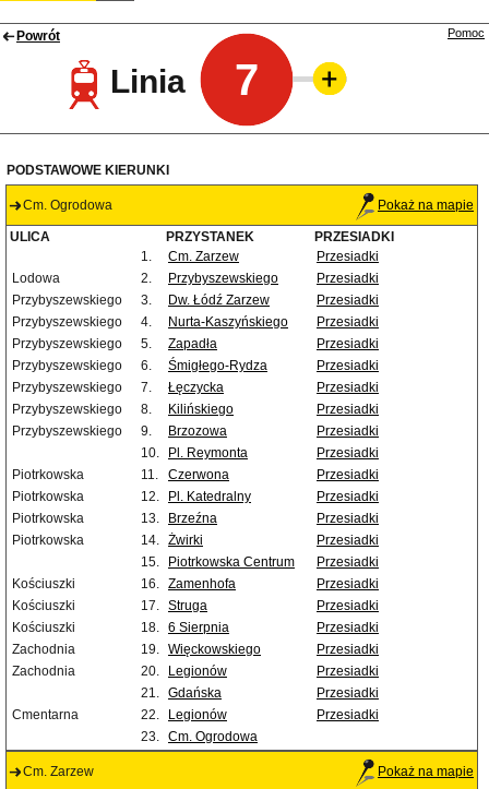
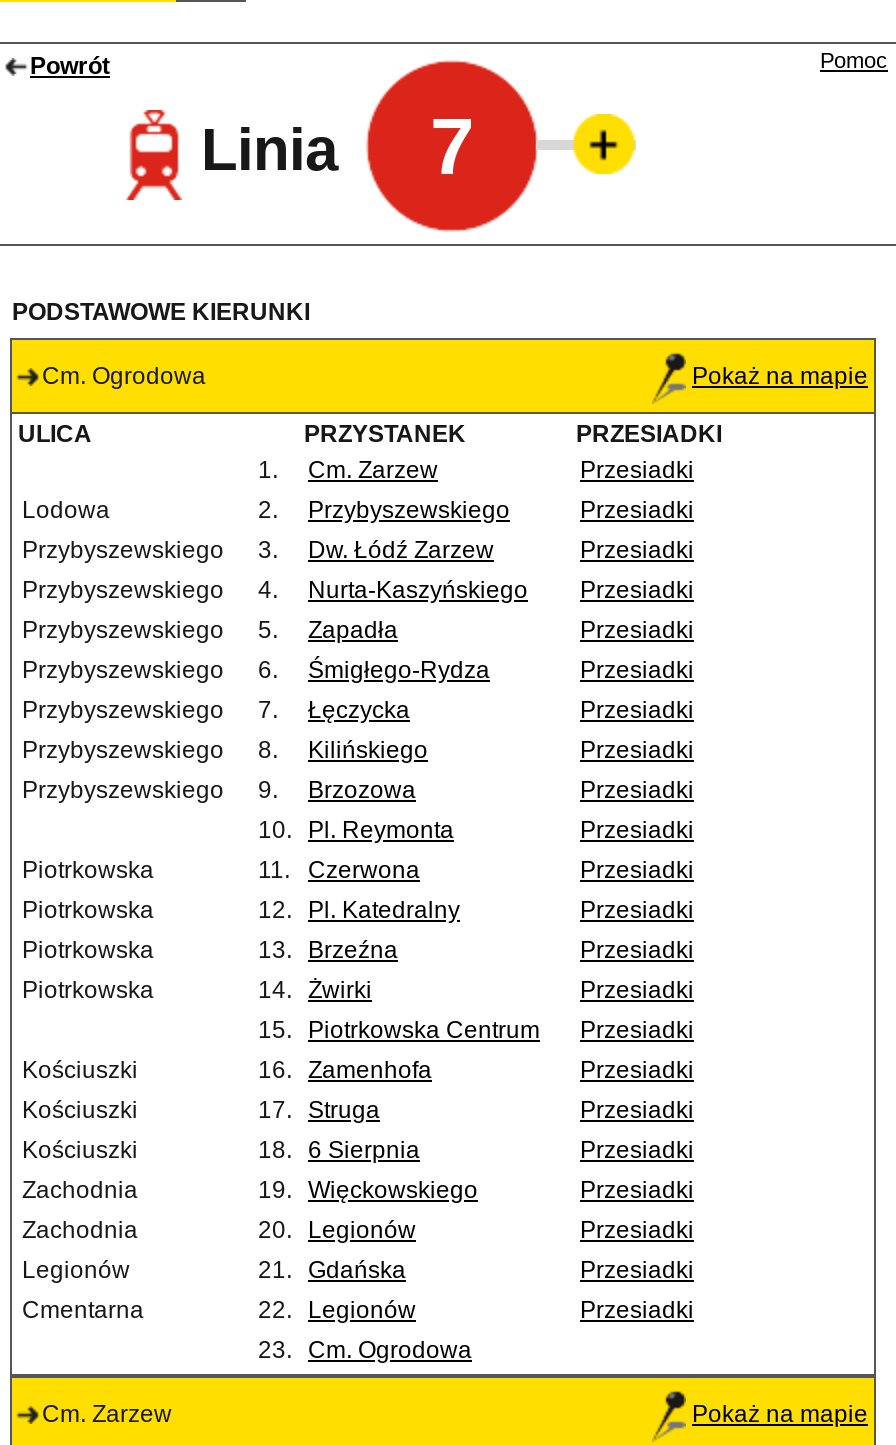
+ Legionów
